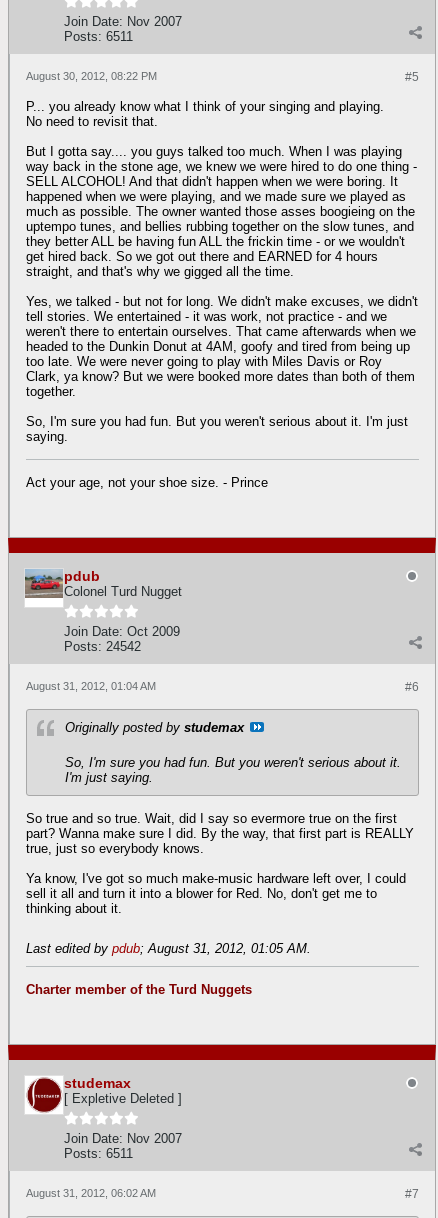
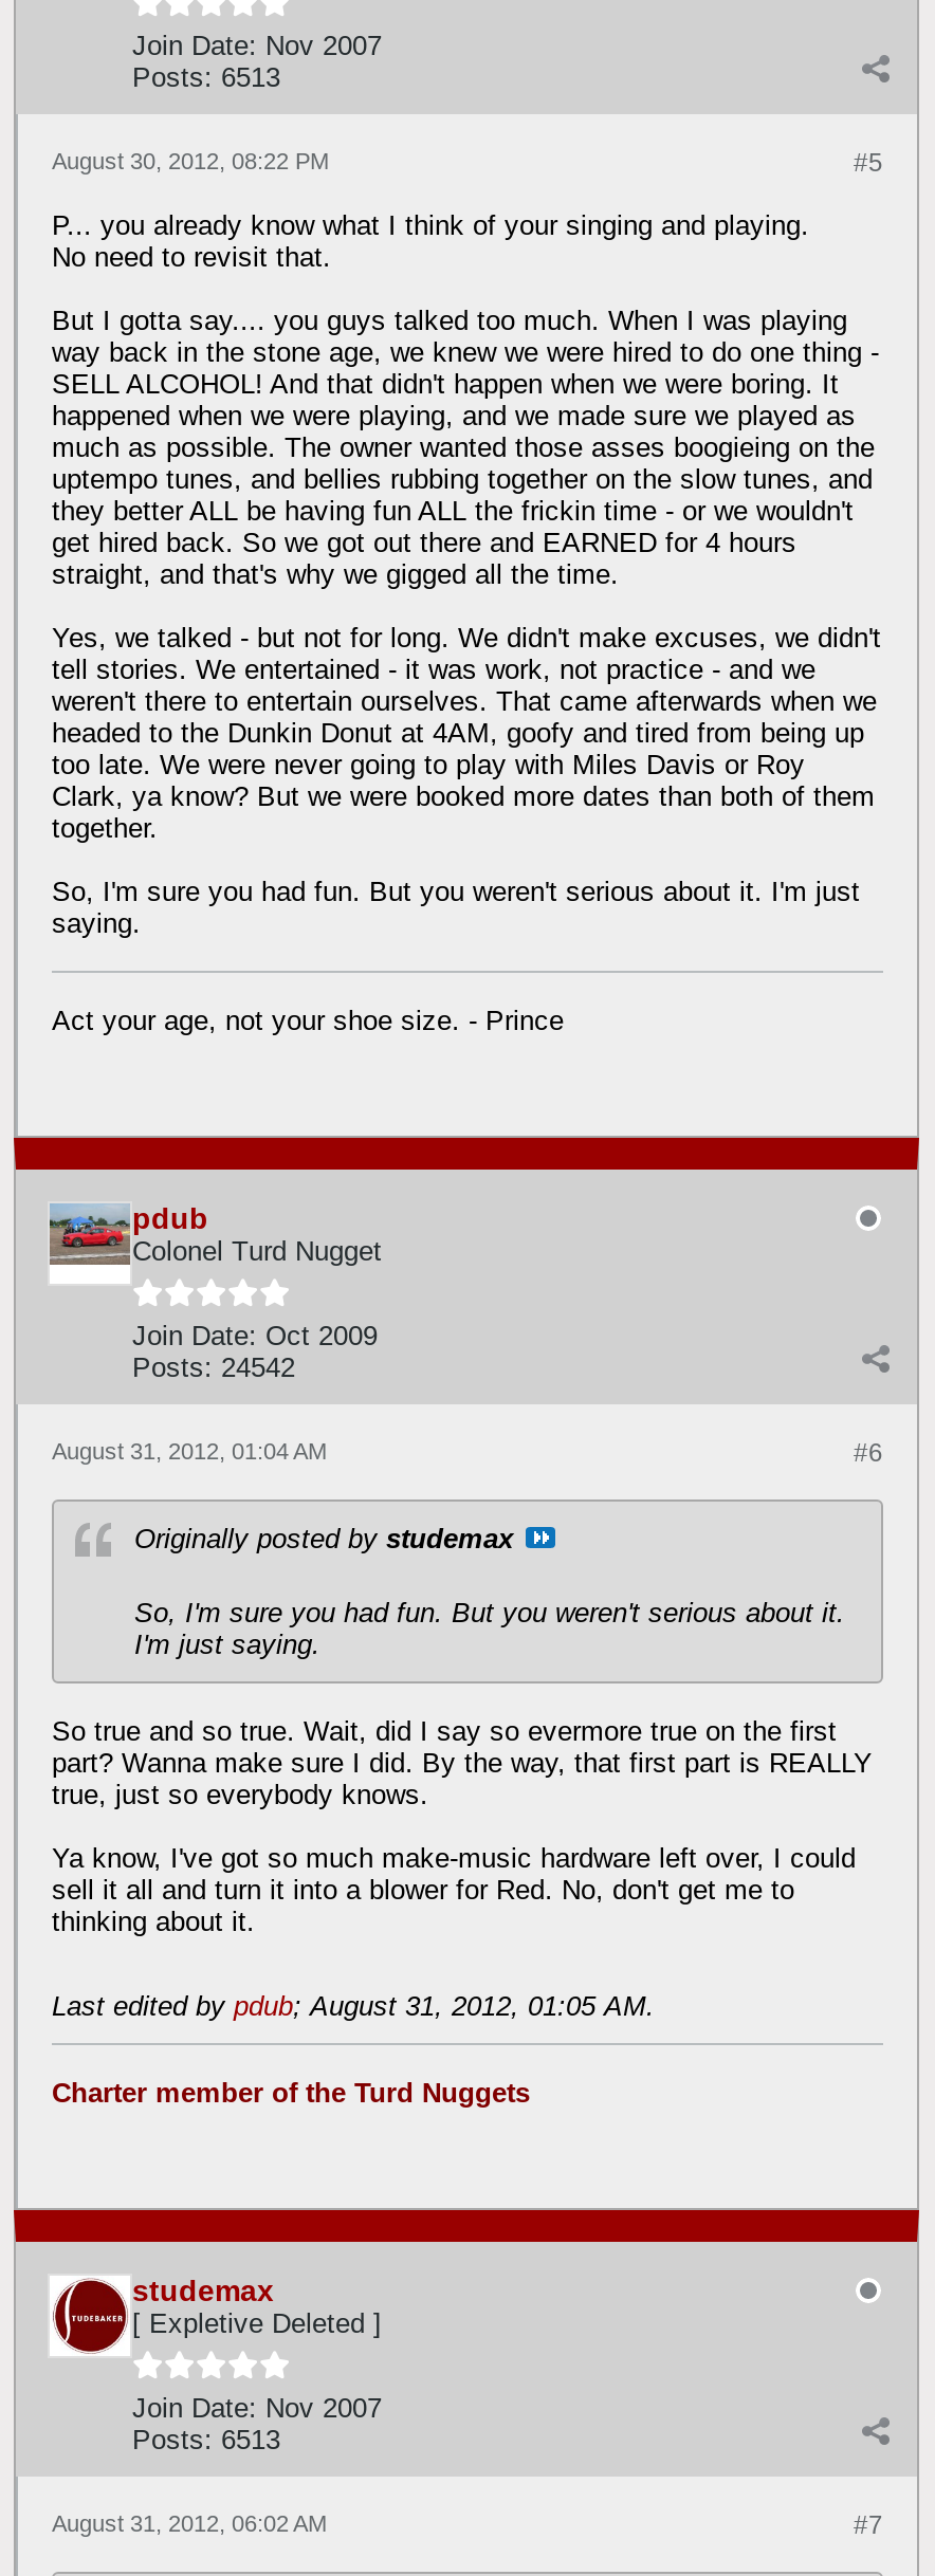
- Posts: 6511
+ Posts: 6513

- Posts: 6511
+ Posts: 6513
